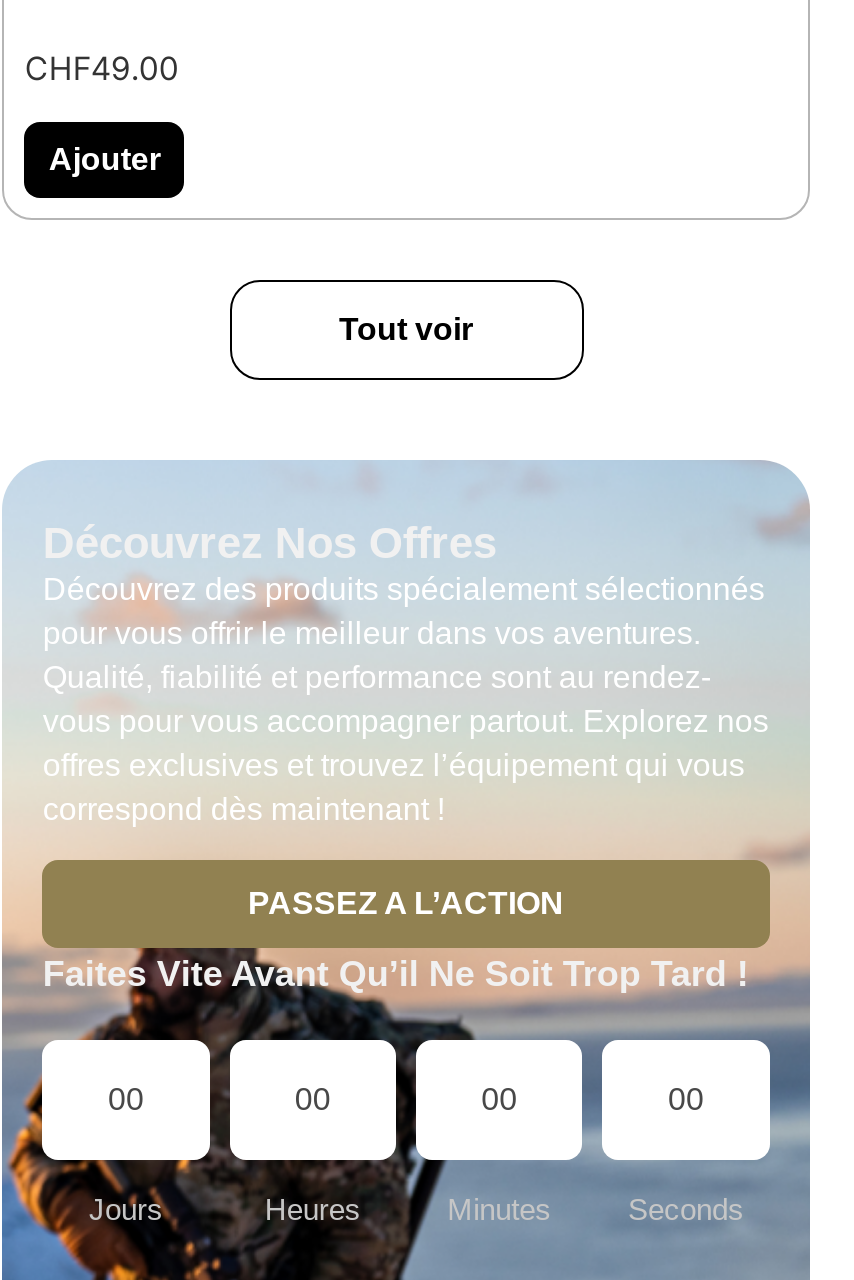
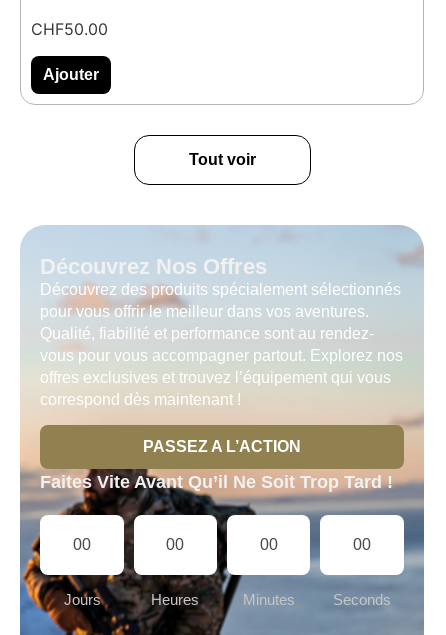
- CHF49.00
+ CHF50.00
